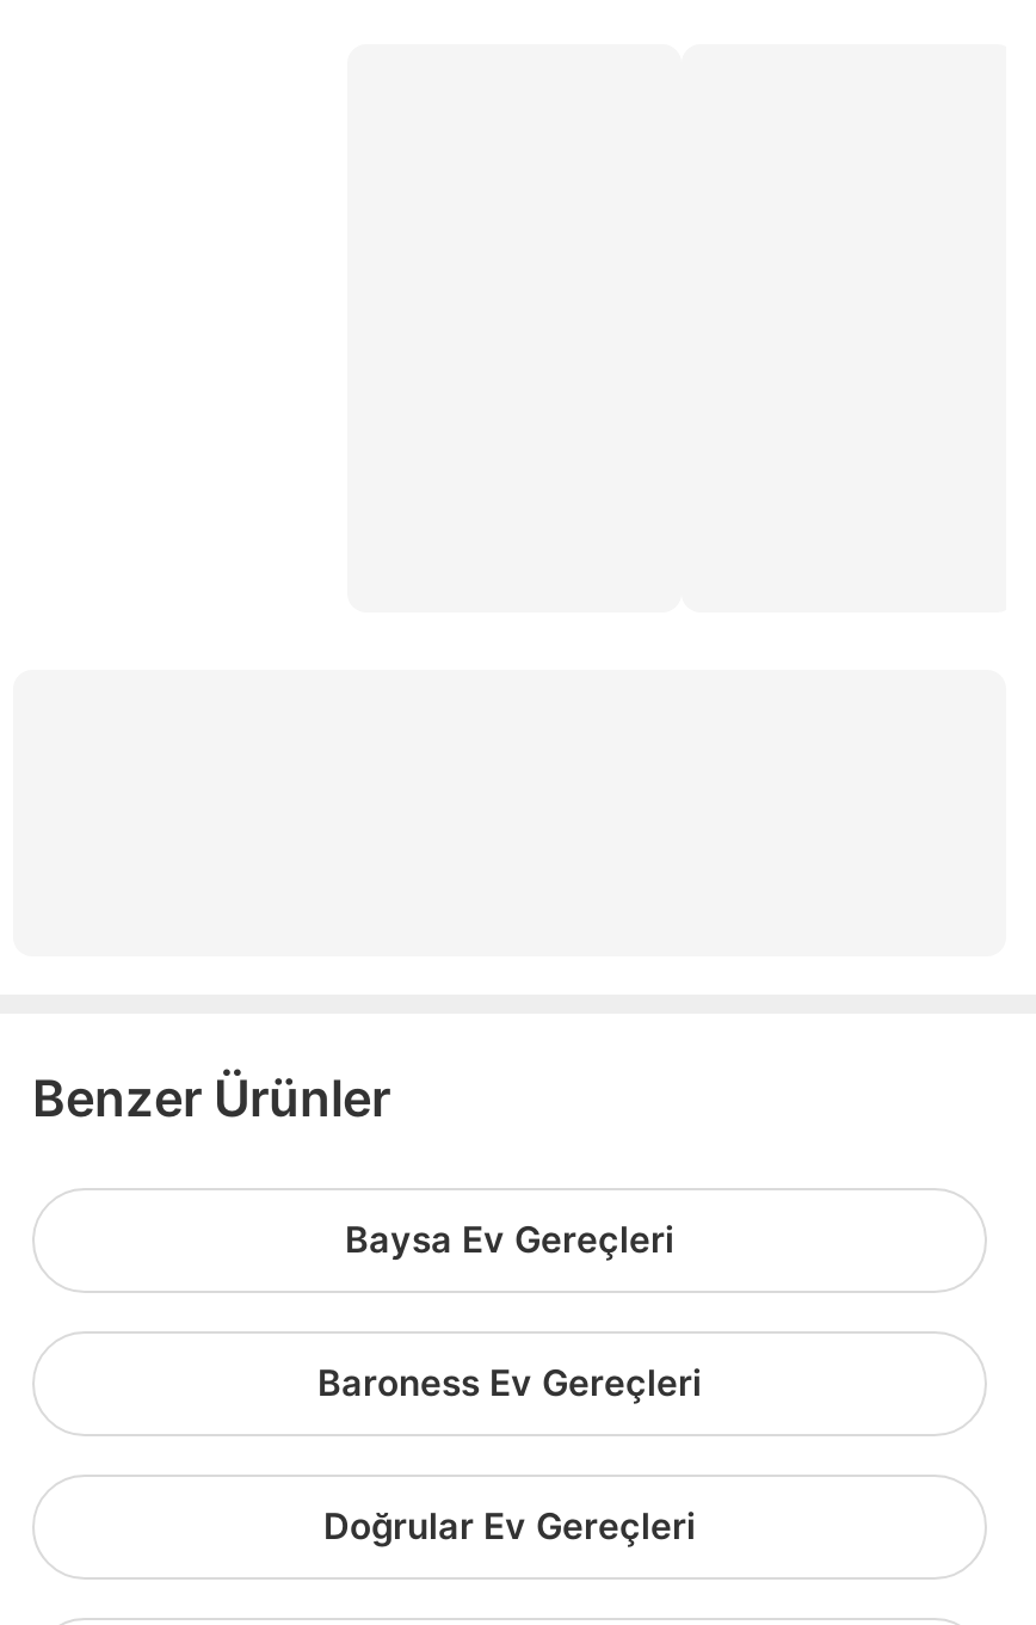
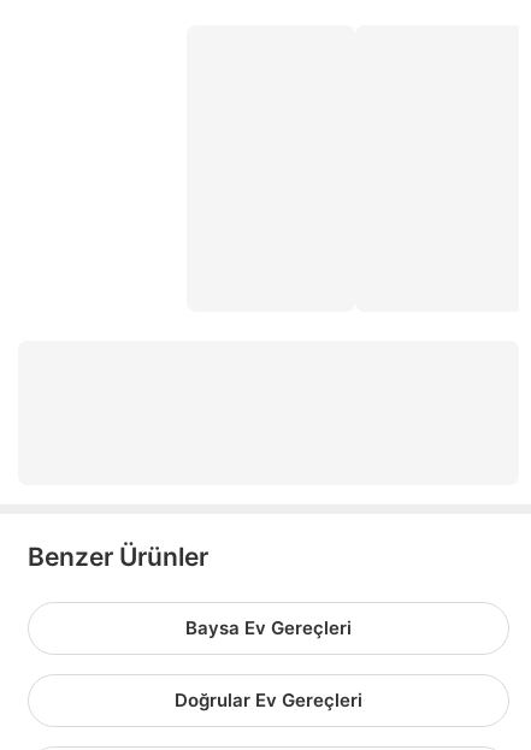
- Baroness Ev Gereçleri
